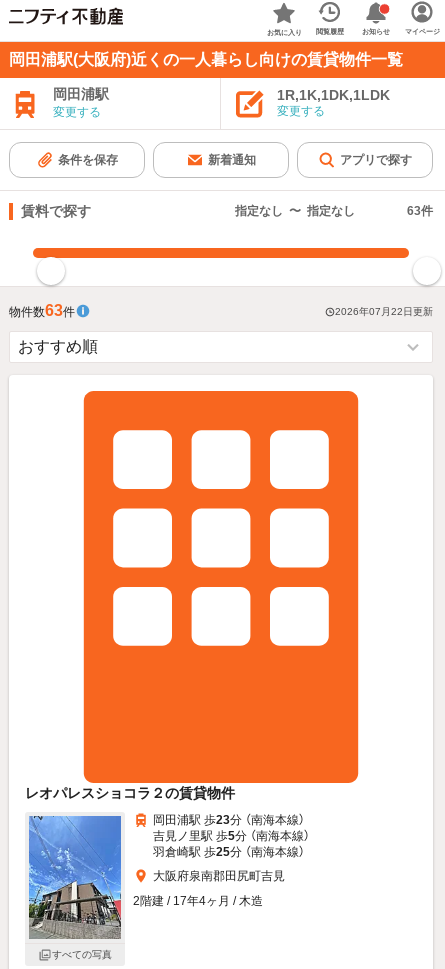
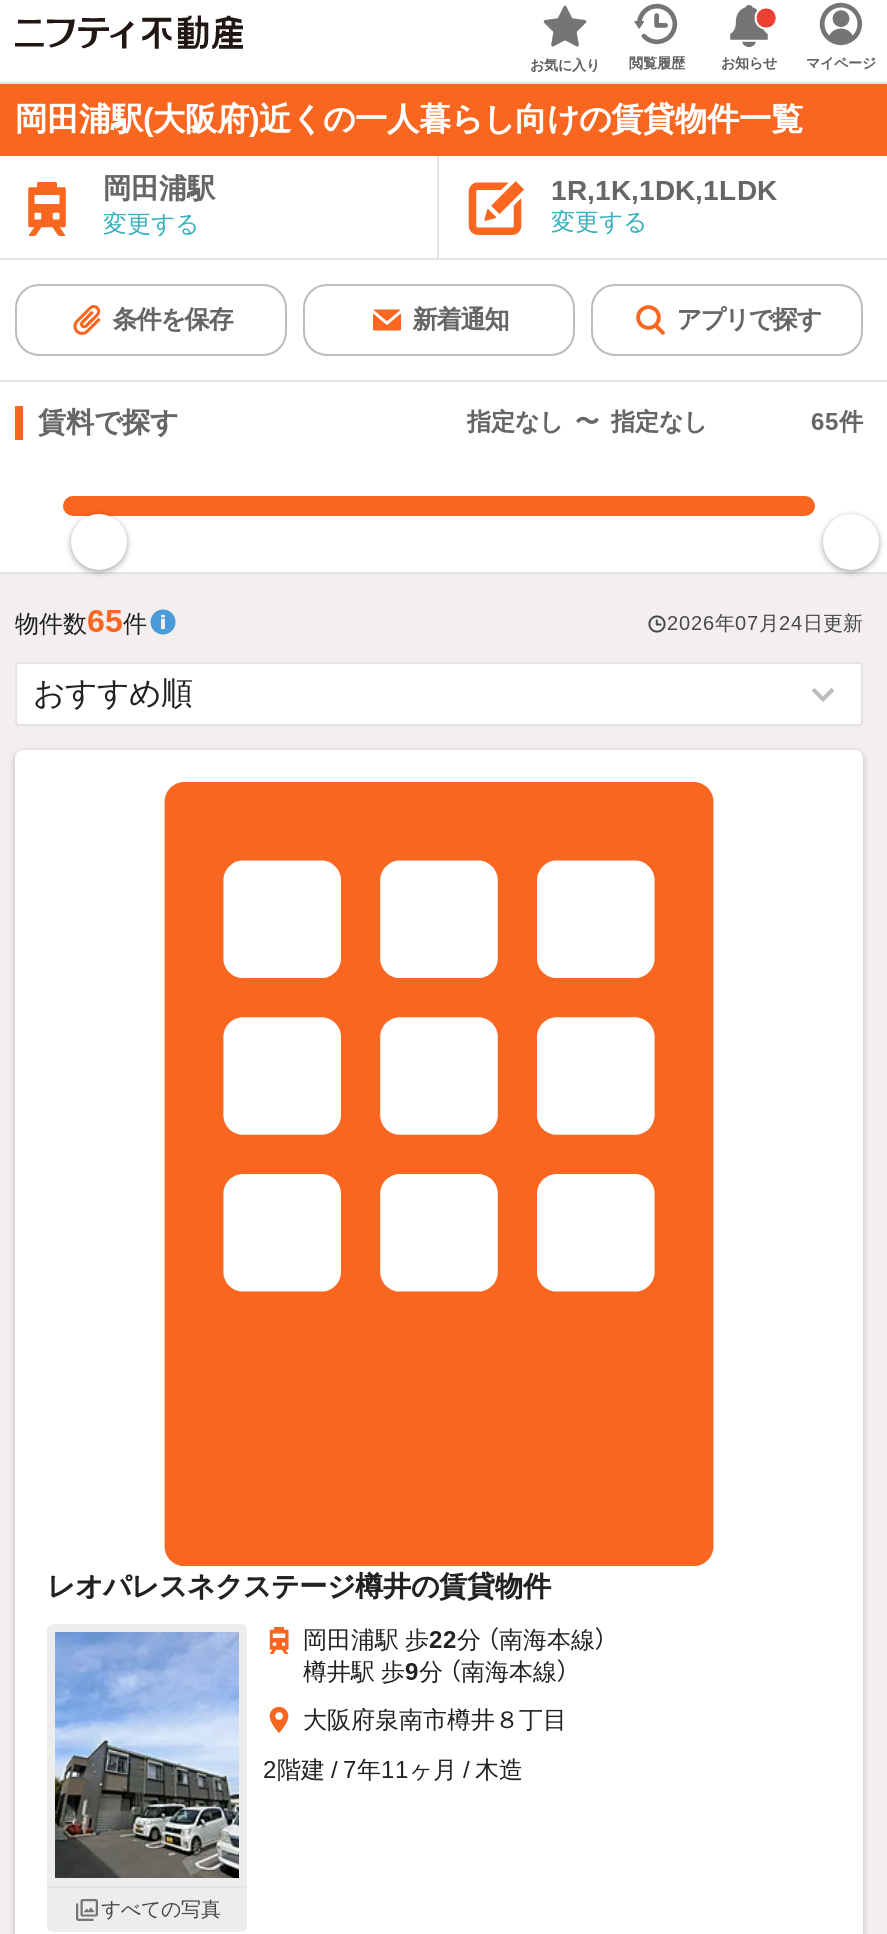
- 63件
+ 65件

- 物件数63件
- 2026年07月22日更新
+ 物件数65件
+ 2026年07月24日更新

- レオパレスショコラ２の賃貸物件
+ レオパレスネクステージ樽井の賃貸物件

- [image]
- 2階建 / 17年4ヶ月 / 木造
+ [image]
+ 2階建 / 7年11ヶ月 / 木造

- 岡田浦駅 歩23分 （南海本線）
- 吉見ノ里駅 歩5分 （南海本線）
- 羽倉崎駅 歩25分 （南海本線）
+ 岡田浦駅 歩22分 （南海本線）
+ 樽井駅 歩9分 （南海本線）

- 大阪府泉南郡田尻町吉見
+ 大阪府泉南市樽井８丁目
